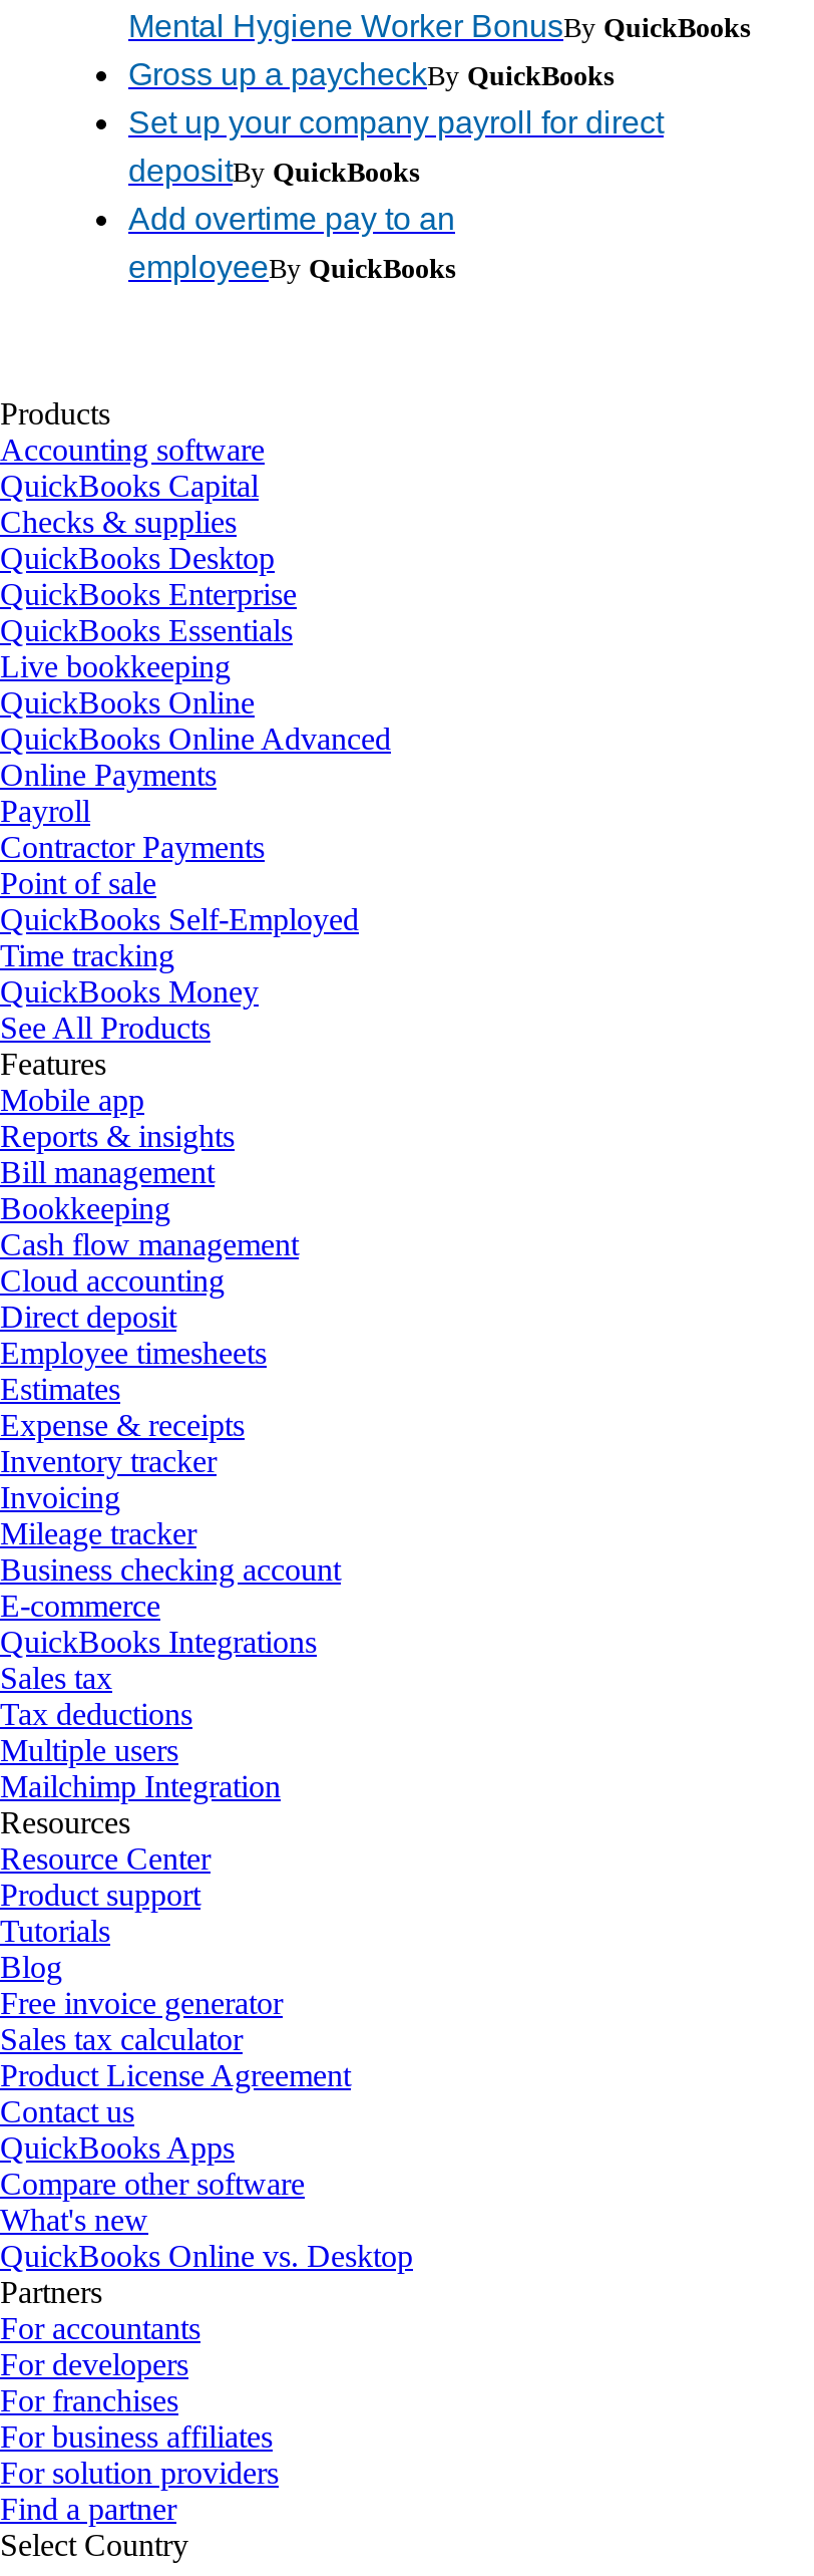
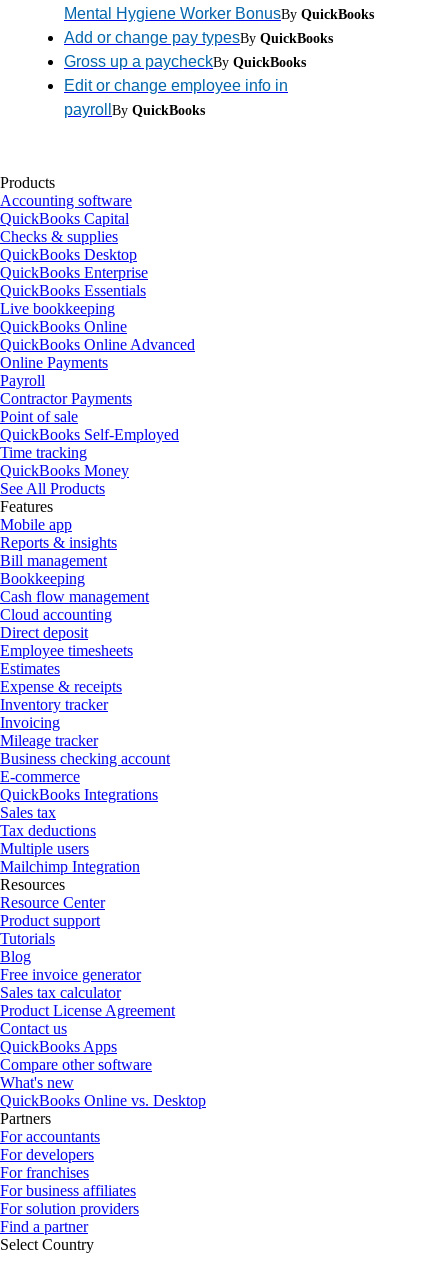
+ Add or change pay typesBy QuickBooks

moved down: Gross up a paycheckBy QuickBooks

- Set up your company payroll for direct
- depositBy QuickBooks
- Add overtime pay to an
- employeeBy QuickBooks
+ Edit or change employee info in
+ payroll By QuickBooks
